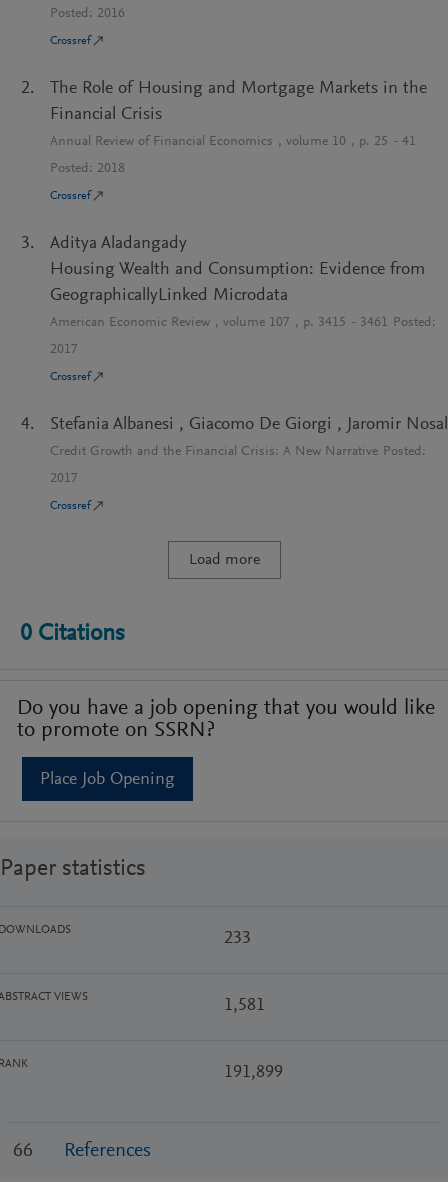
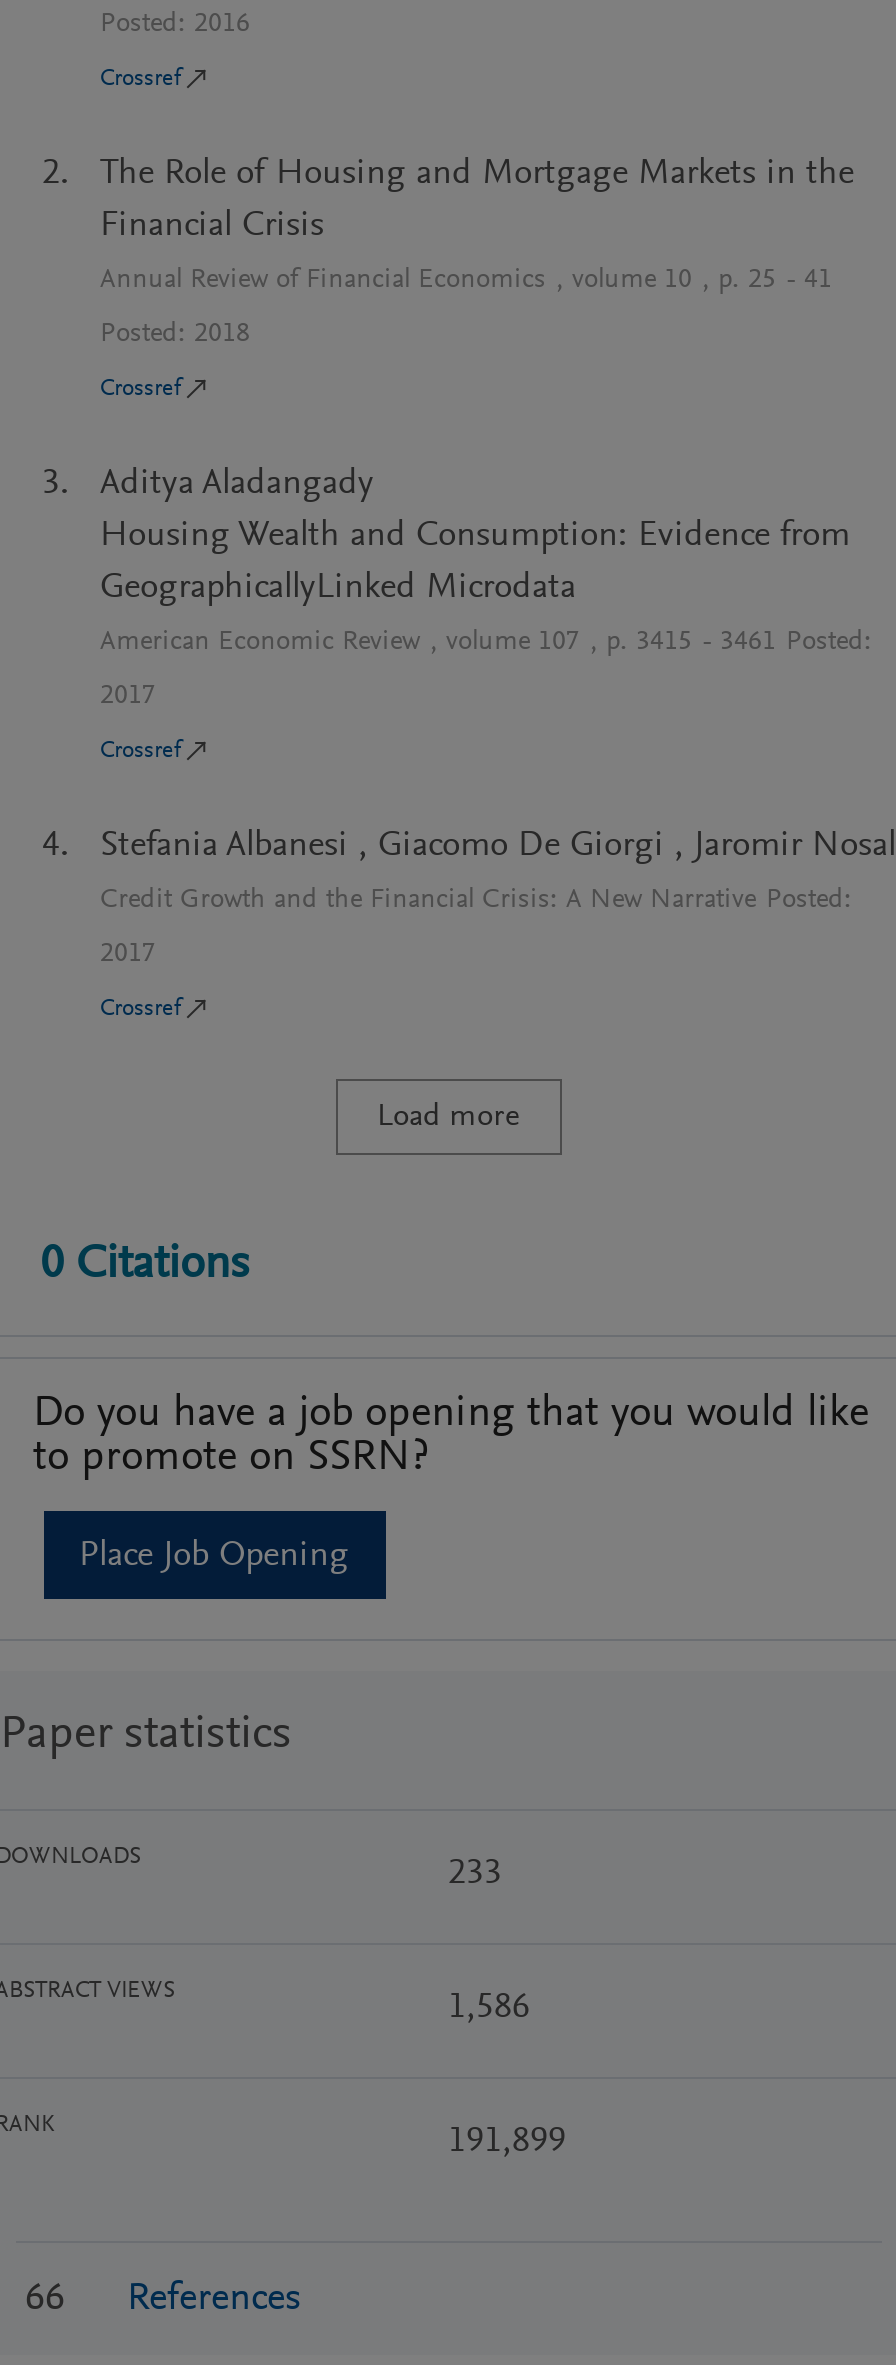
- 1,581
+ 1,586
